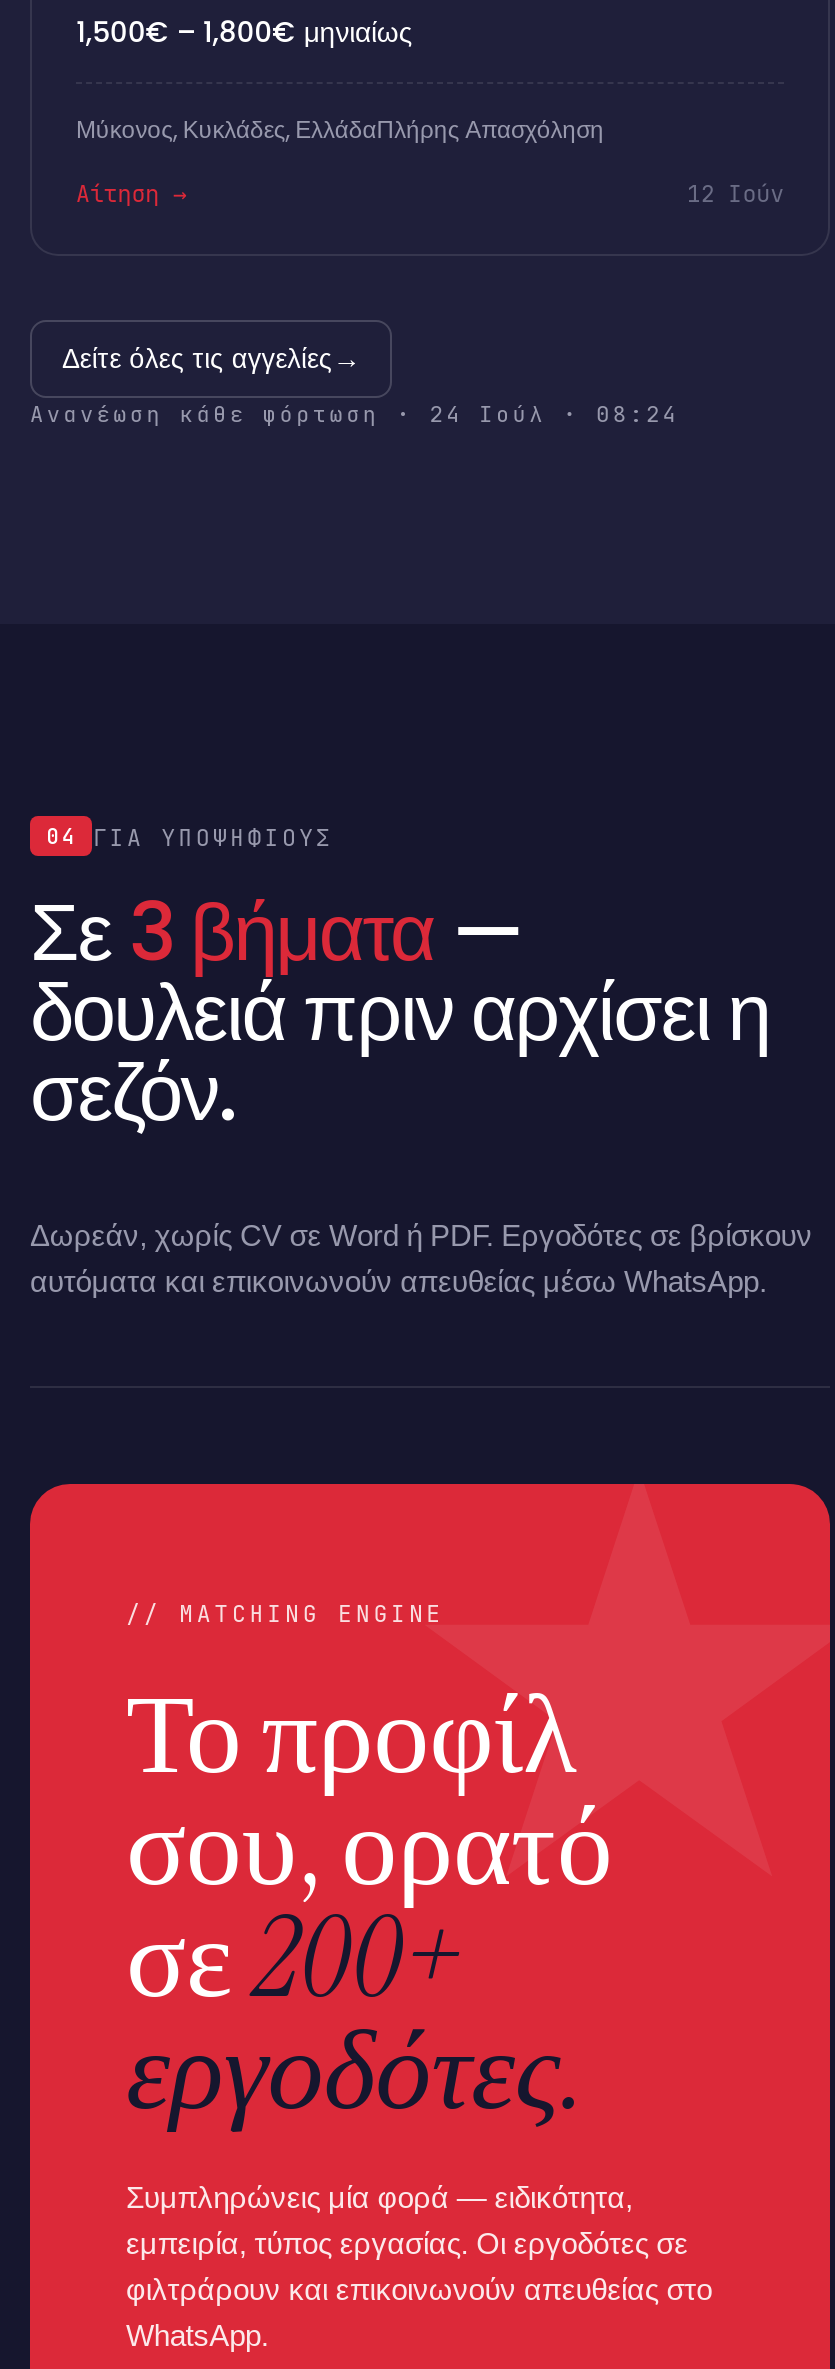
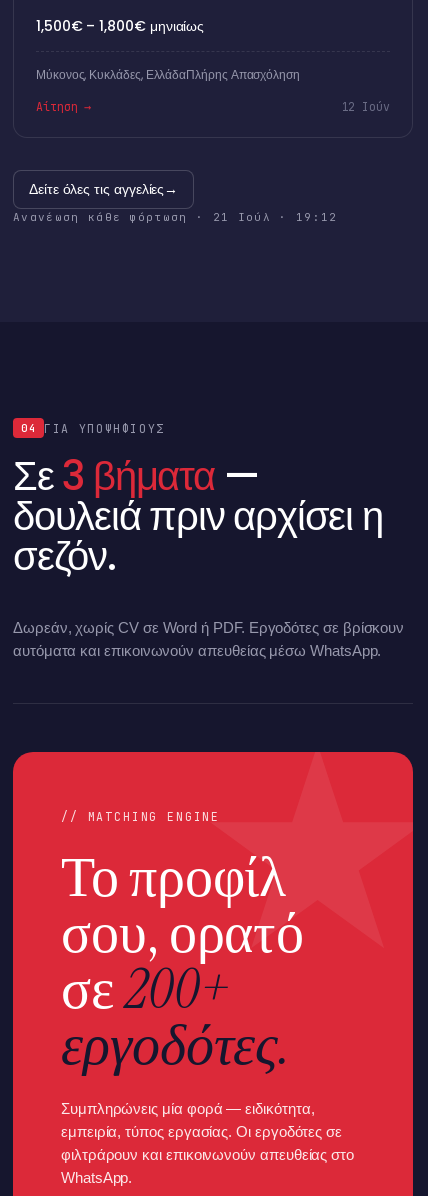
- Ανανέωση κάθε φόρτωση · 24 Ιούλ · 08:24
+ Ανανέωση κάθε φόρτωση · 21 Ιούλ · 19:12
